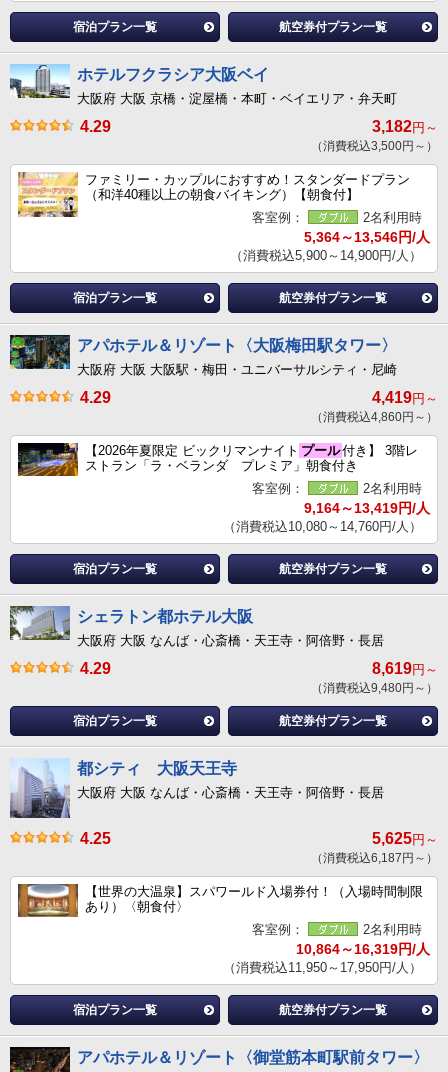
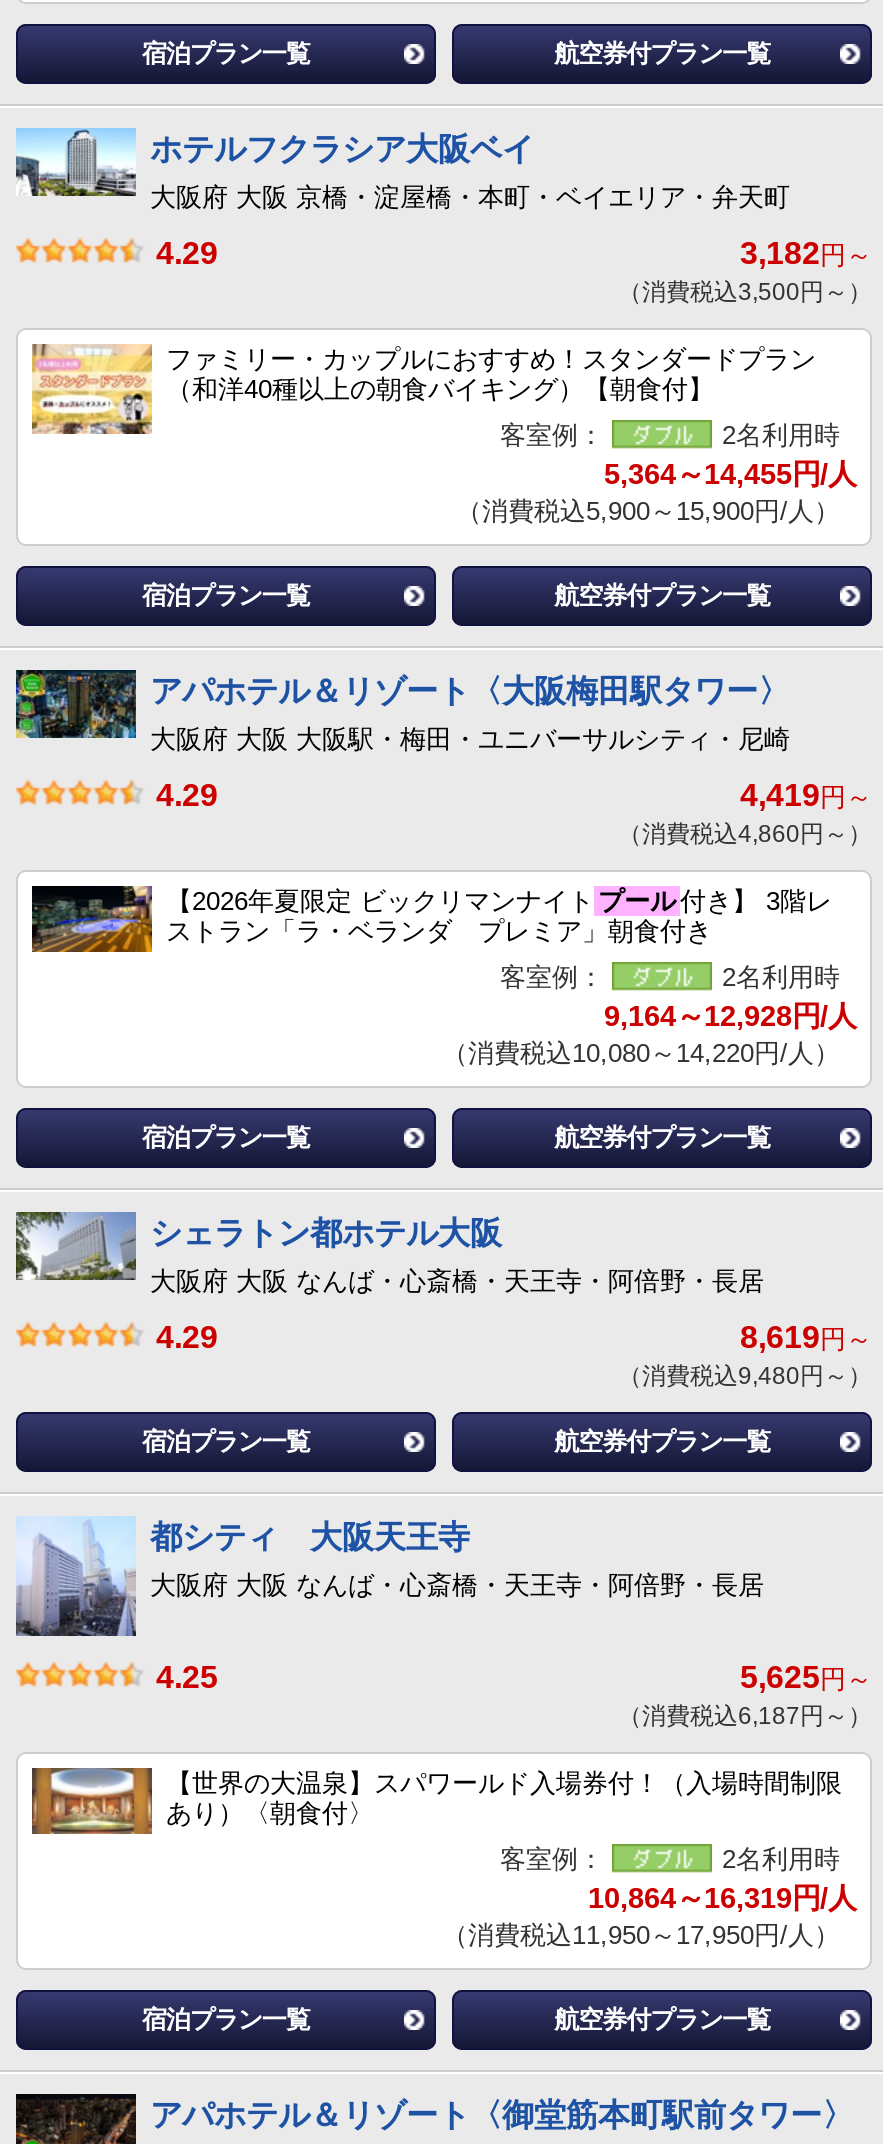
- 5,364～13,546円/人
+ 5,364～14,455円/人

- （消費税込5,900～14,900円/人）
+ （消費税込5,900～15,900円/人）

- 9,164～13,419円/人
+ 9,164～12,928円/人

- （消費税込10,080～14,760円/人）
+ （消費税込10,080～14,220円/人）
